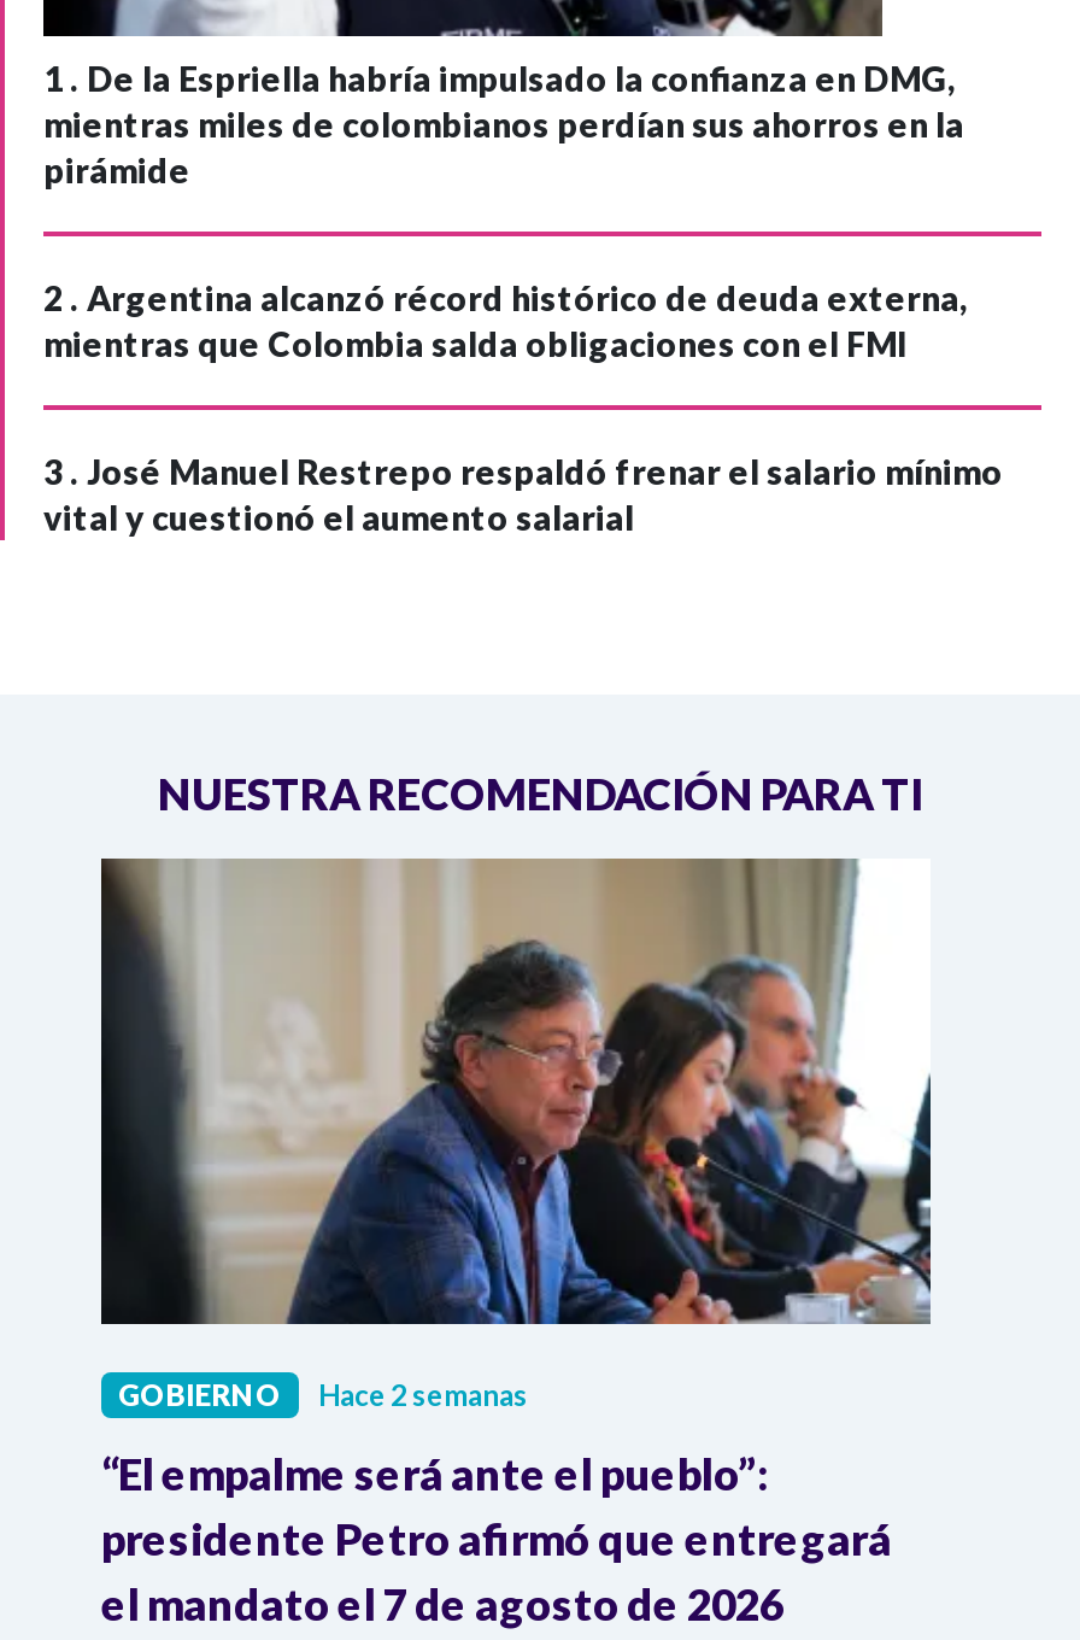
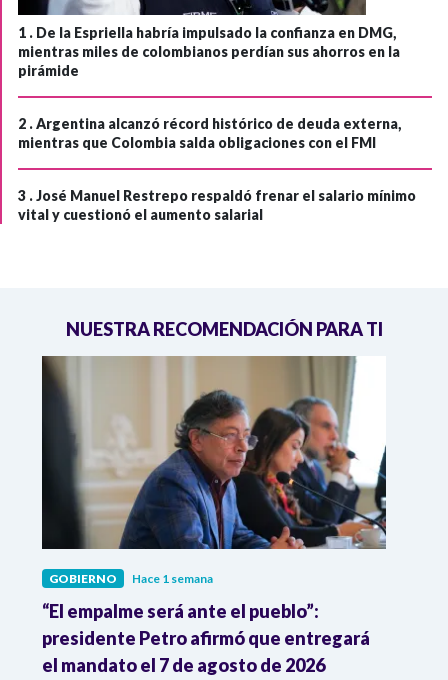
- GOBIERNO Hace 2 semanas
+ GOBIERNO Hace 1 semana
